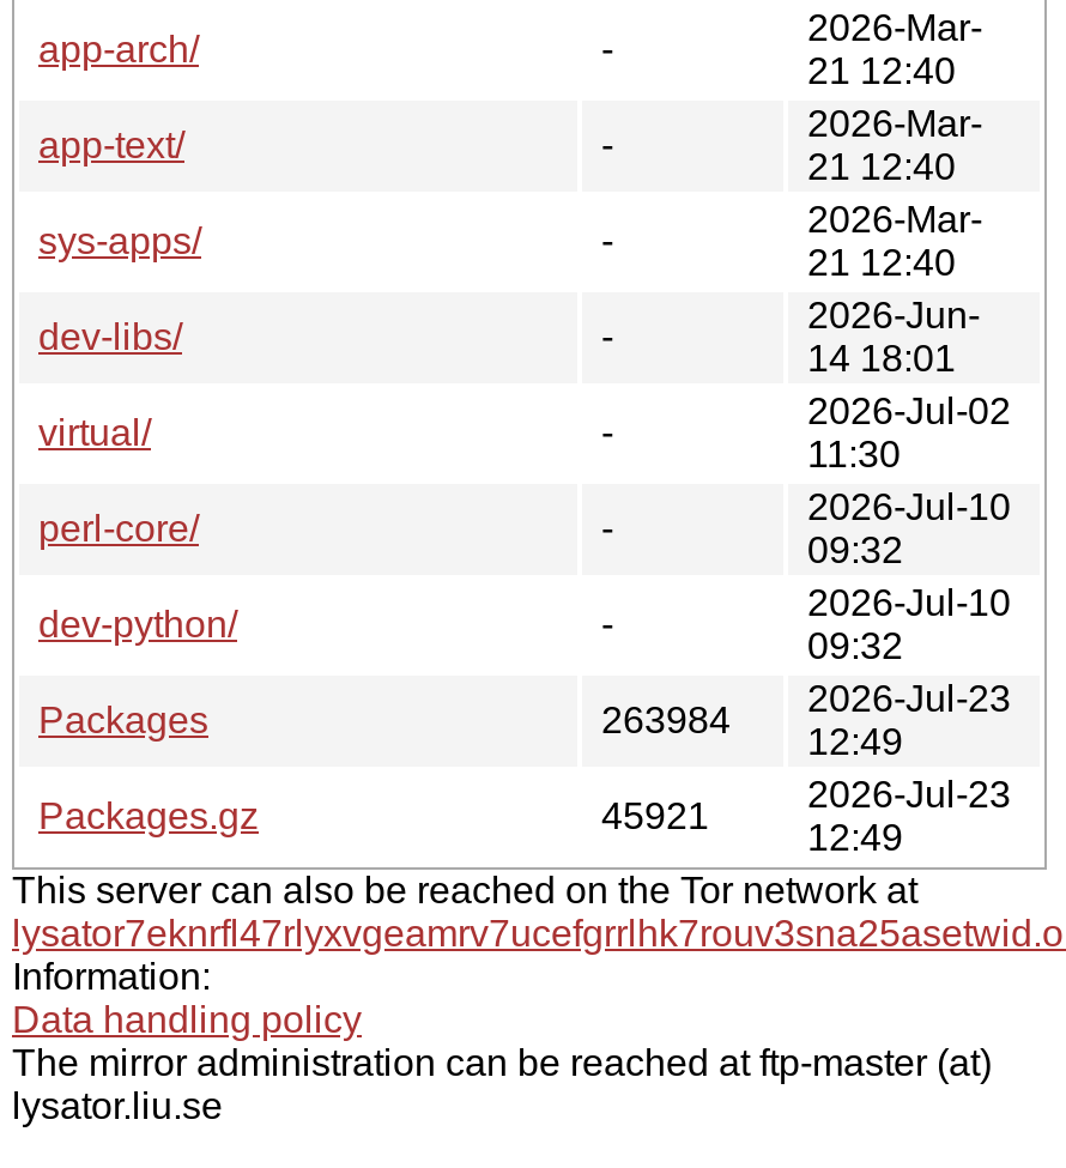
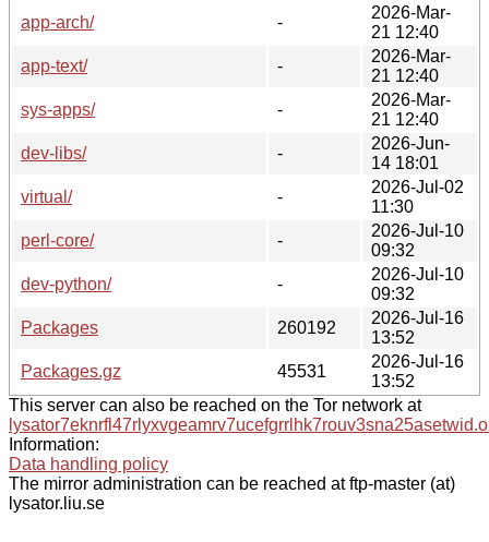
- 2026-Jul-23
- 12:49
+ 2026-Jul-16
+ 13:52

- 263984
+ 260192

- 2026-Jul-23
- 12:49
+ 2026-Jul-16
+ 13:52

- 45921
+ 45531
